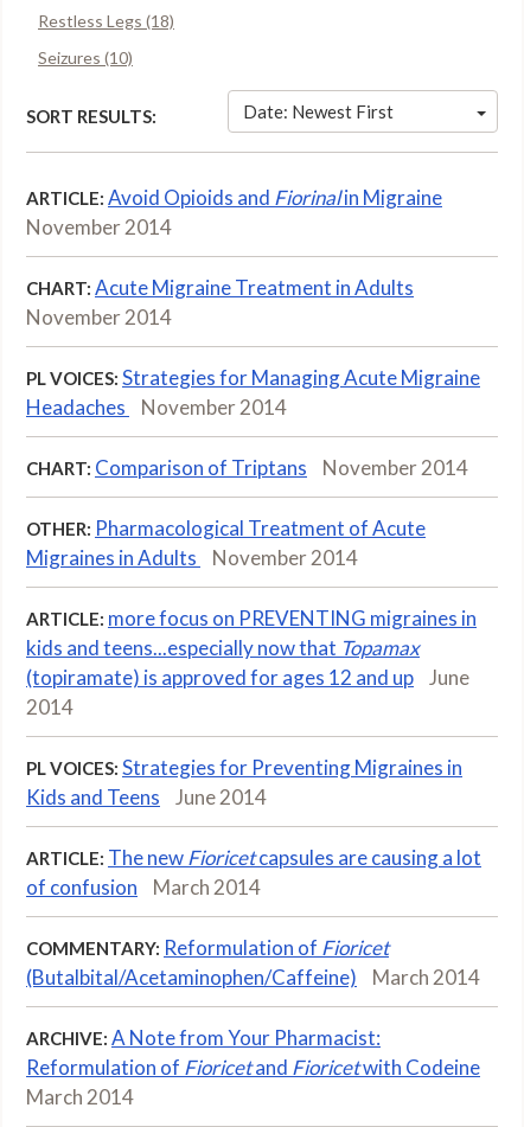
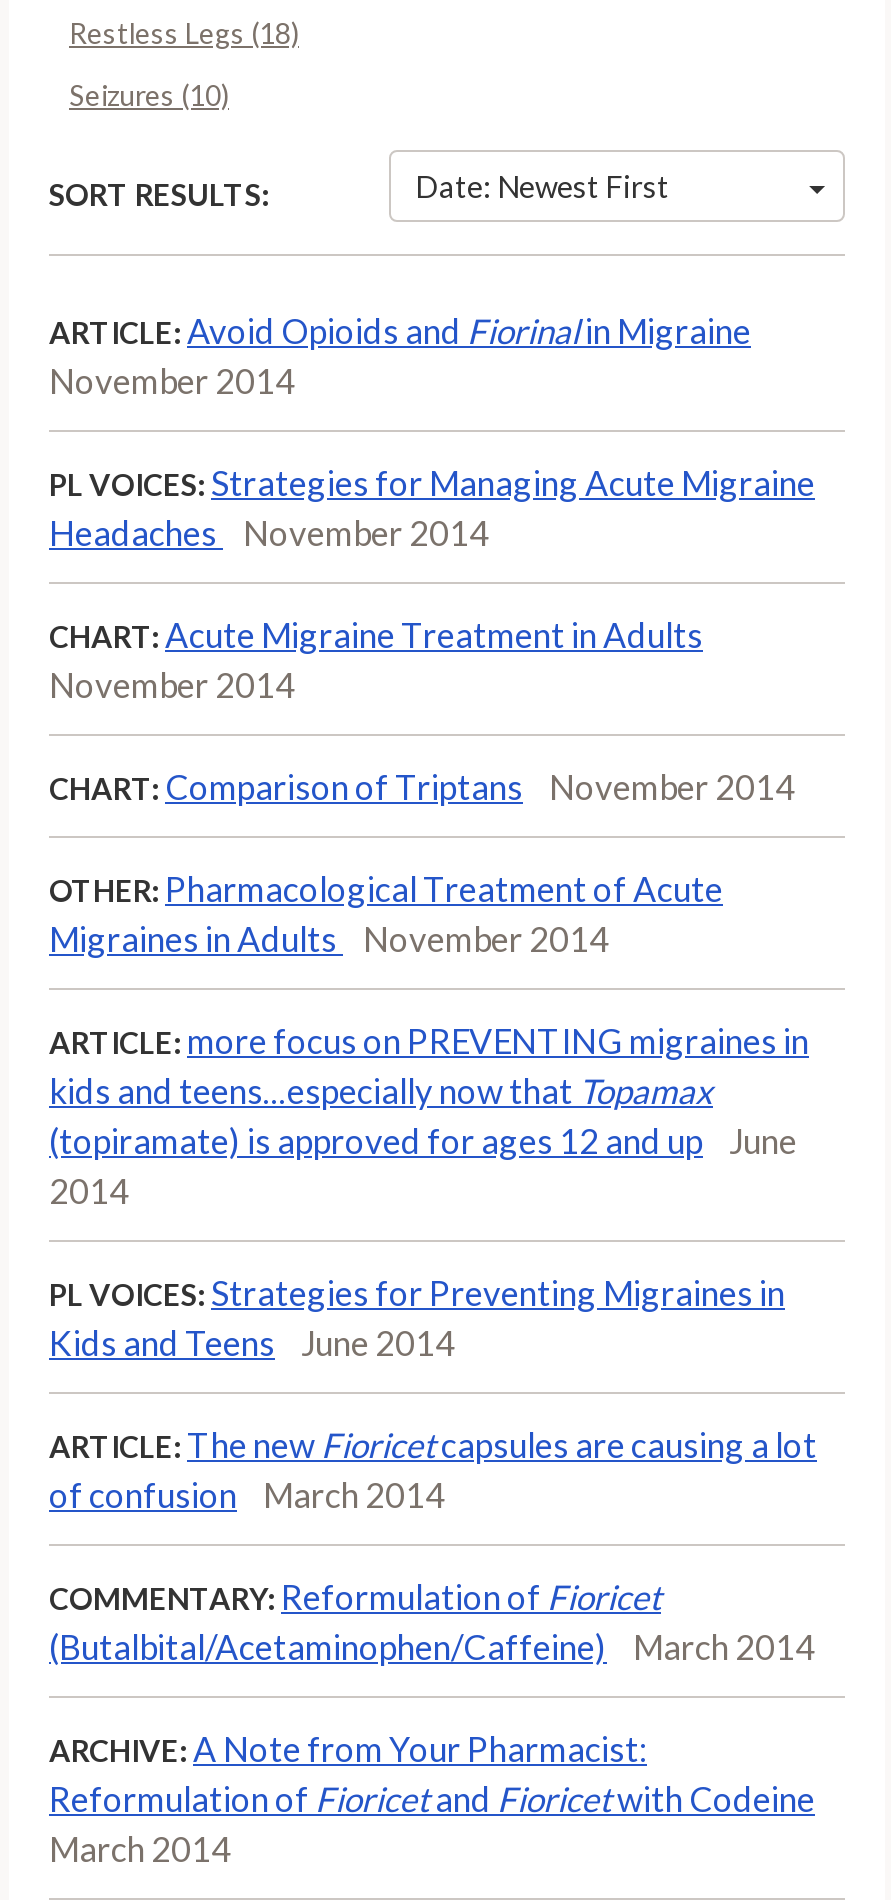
moved down: CHART: Acute Migraine Treatment in Adults | November 2014

moved up: PL VOICES: Strategies for Managing Acute Migraine | Headaches November 2014
